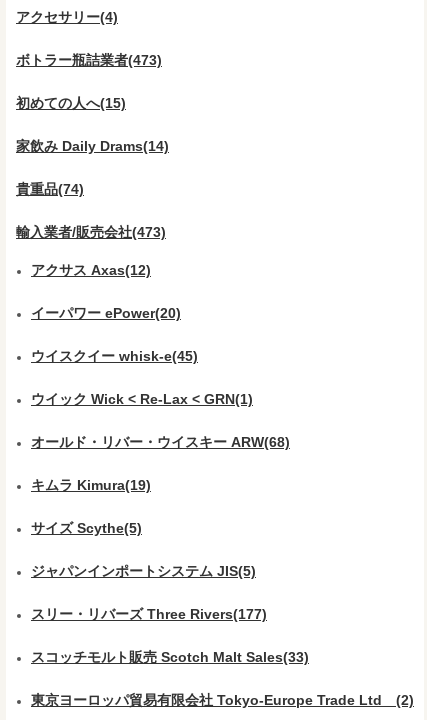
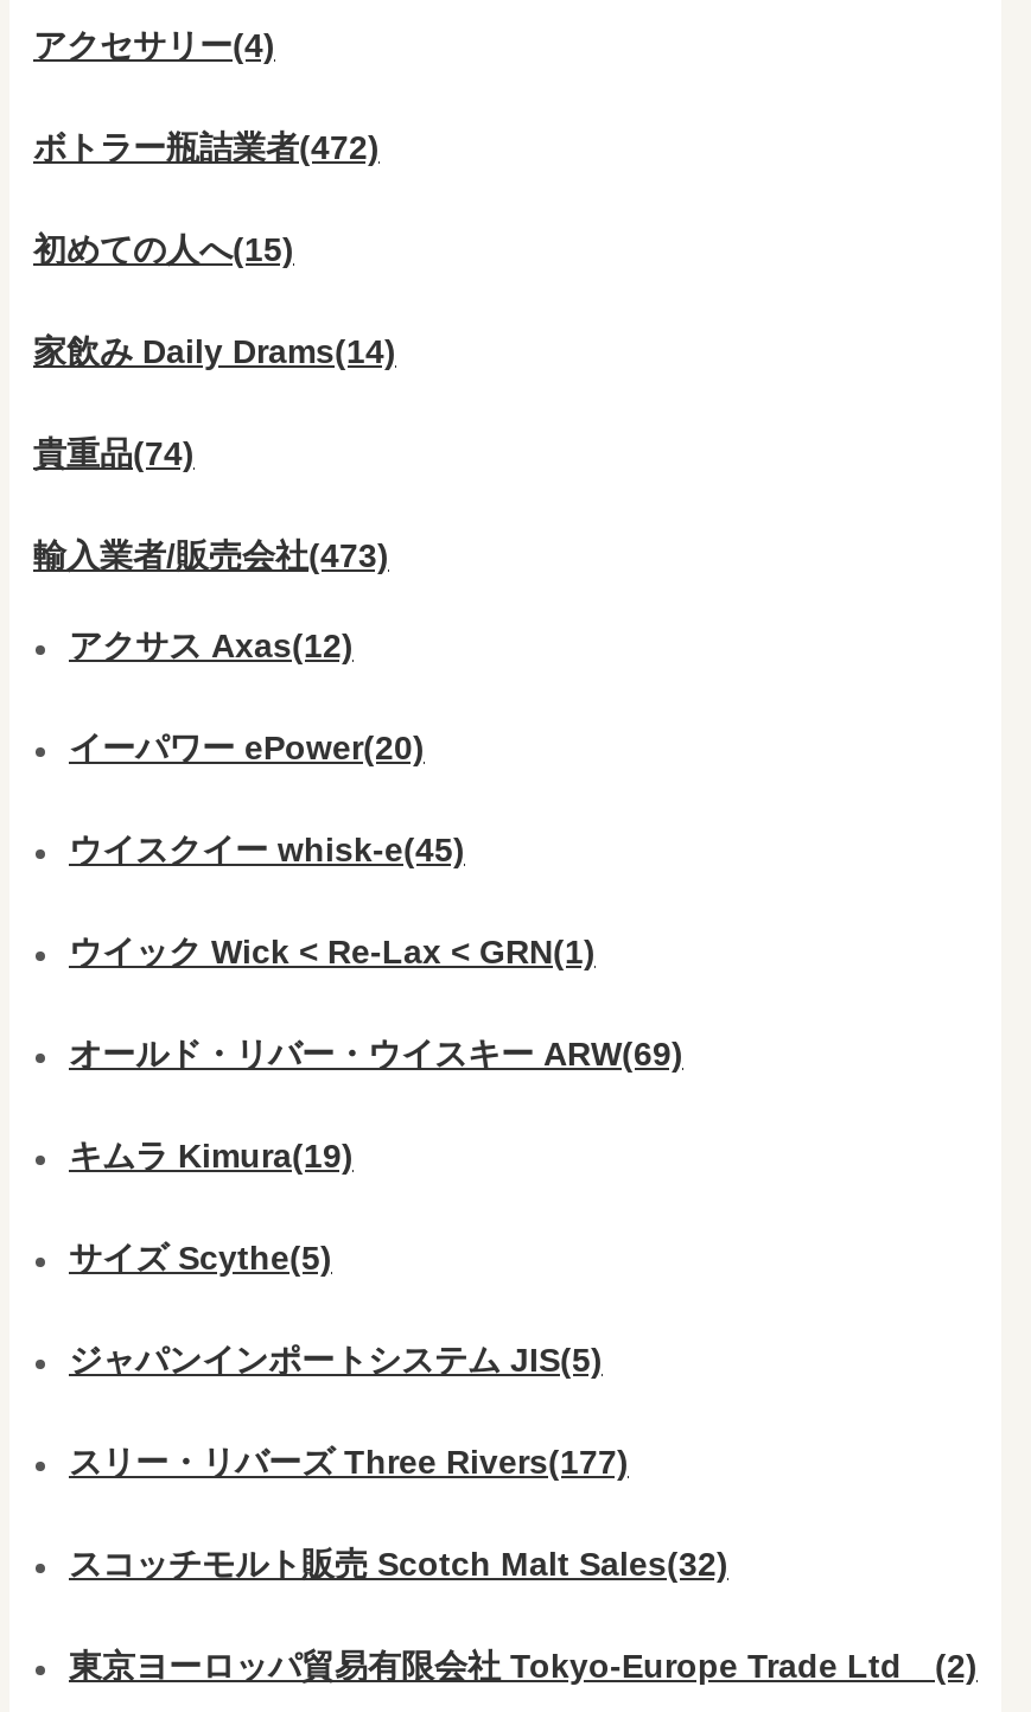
- ボトラー瓶詰業者(473)
+ ボトラー瓶詰業者(472)

- オールド・リバー・ウイスキー ARW(68)
+ オールド・リバー・ウイスキー ARW(69)

- スコッチモルト販売 Scotch Malt Sales(33)
+ スコッチモルト販売 Scotch Malt Sales(32)
